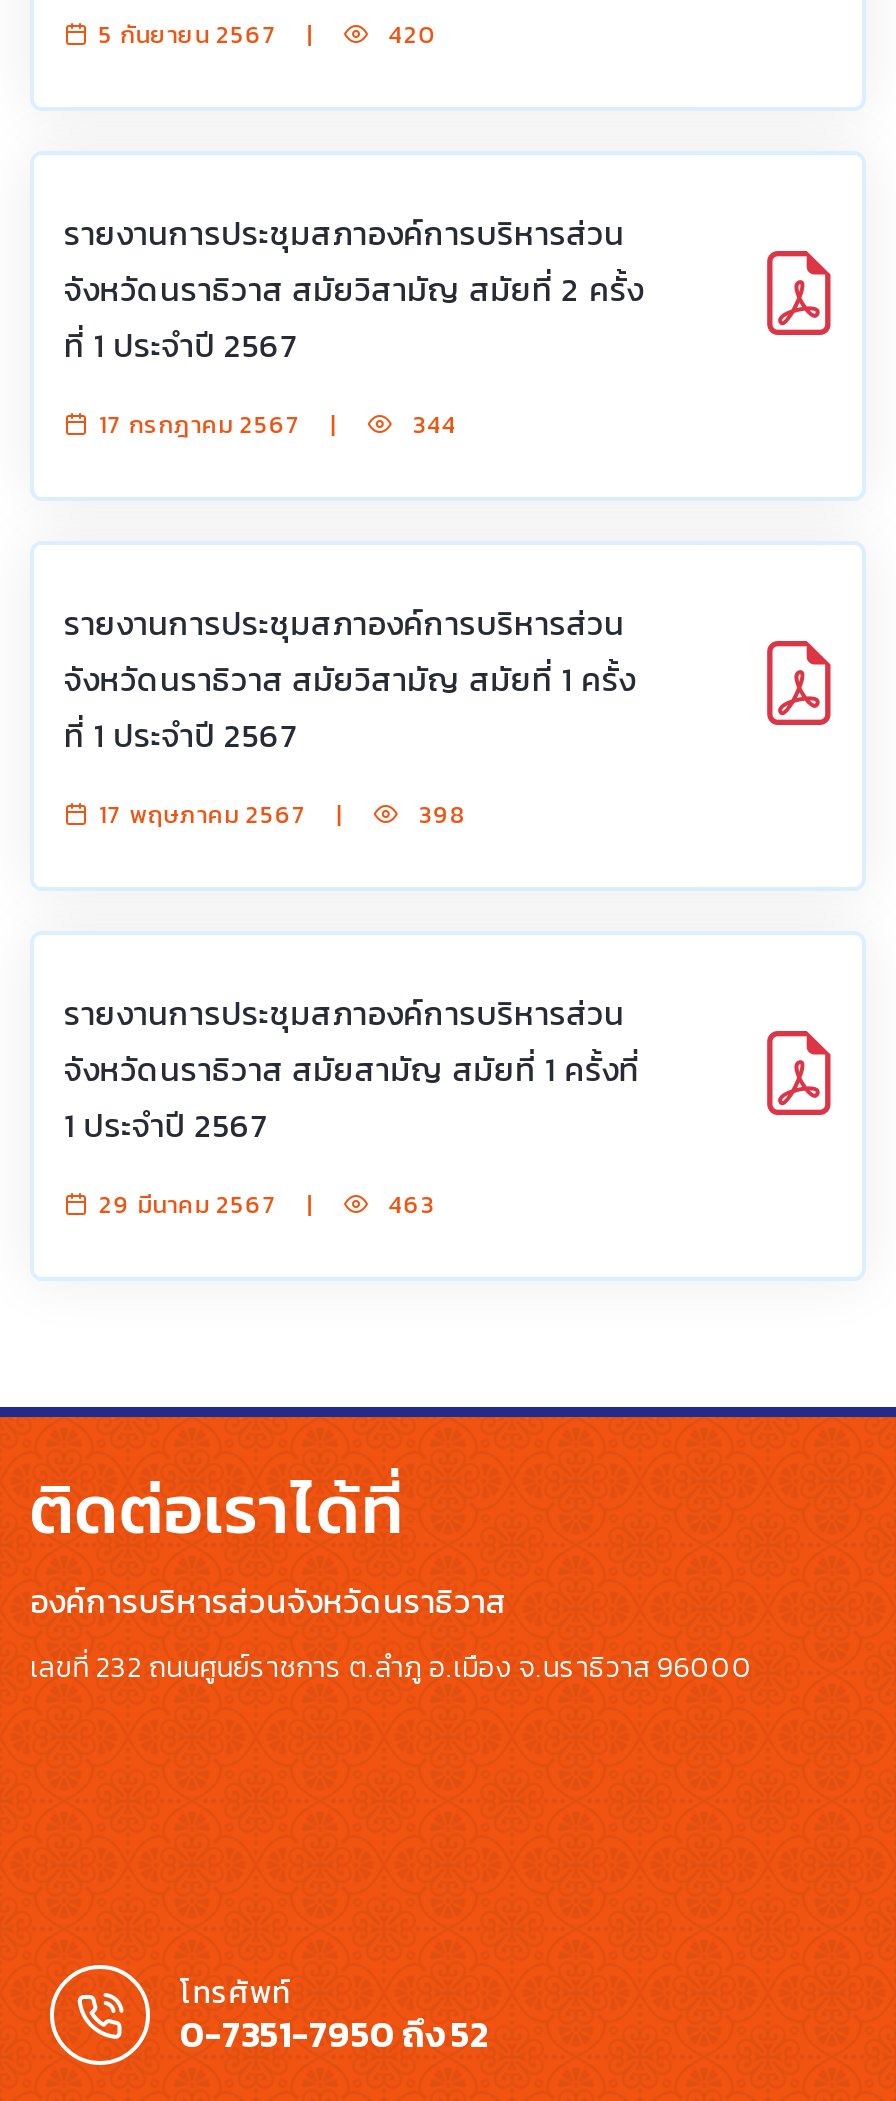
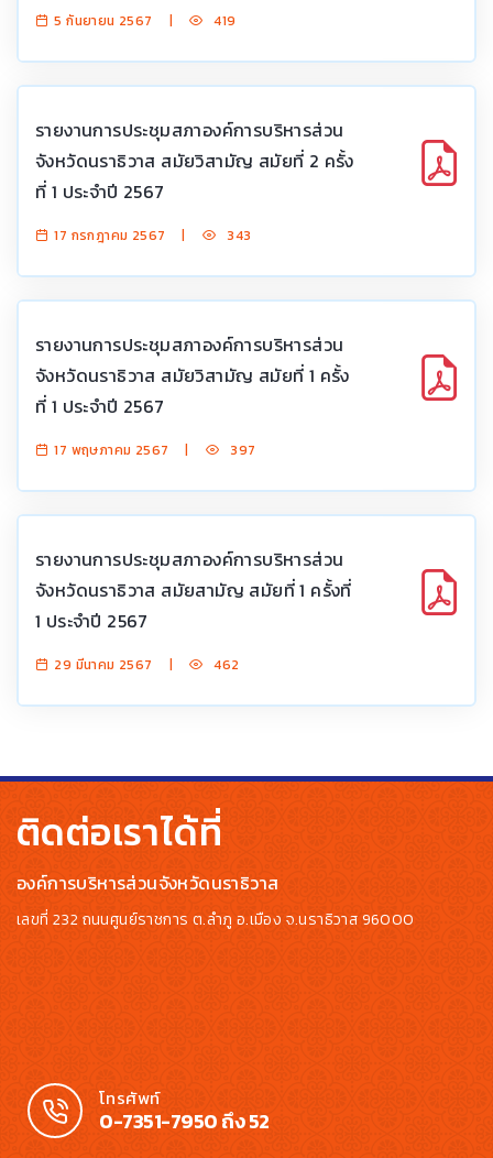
- 420
+ 419

- 344
+ 343

- 398
+ 397

- 463
+ 462
